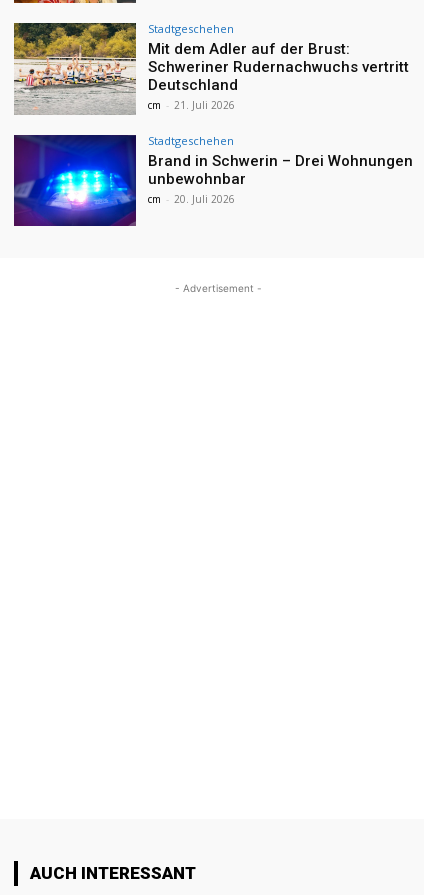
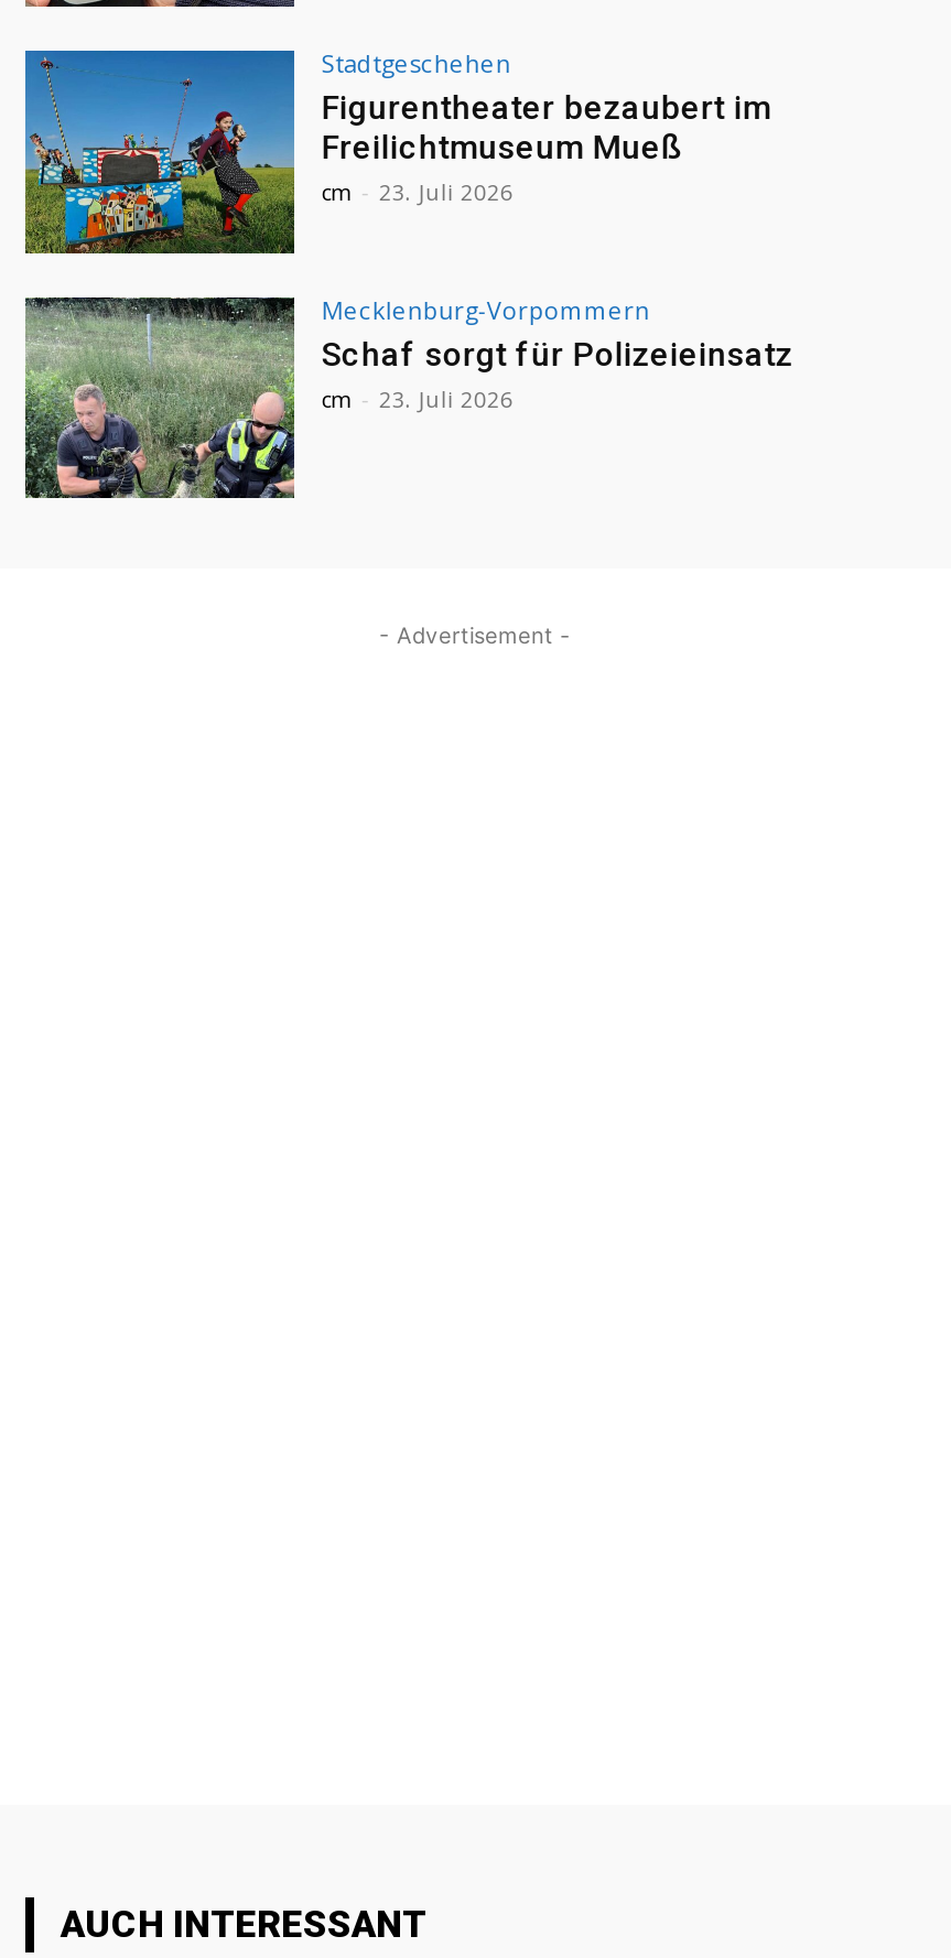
- [image]
- Mit dem Adler auf der Brust:
- Schweriner Rudernachwuchs vertritt
- Deutschland
- cm - 21. Juli 2026
+ [image]
+ Figurentheater bezaubert im
+ Freilichtmuseum Mueß
+ cm - 23. Juli 2026

- [image]
- Stadtgeschehen
- Brand in Schwerin – Drei Wohnungen
- unbewohnbar
- cm - 20. Juli 2026
+ [image]
+ Mecklenburg-Vorpommern
+ Schaf sorgt für Polizeieinsatz
+ cm - 23. Juli 2026
